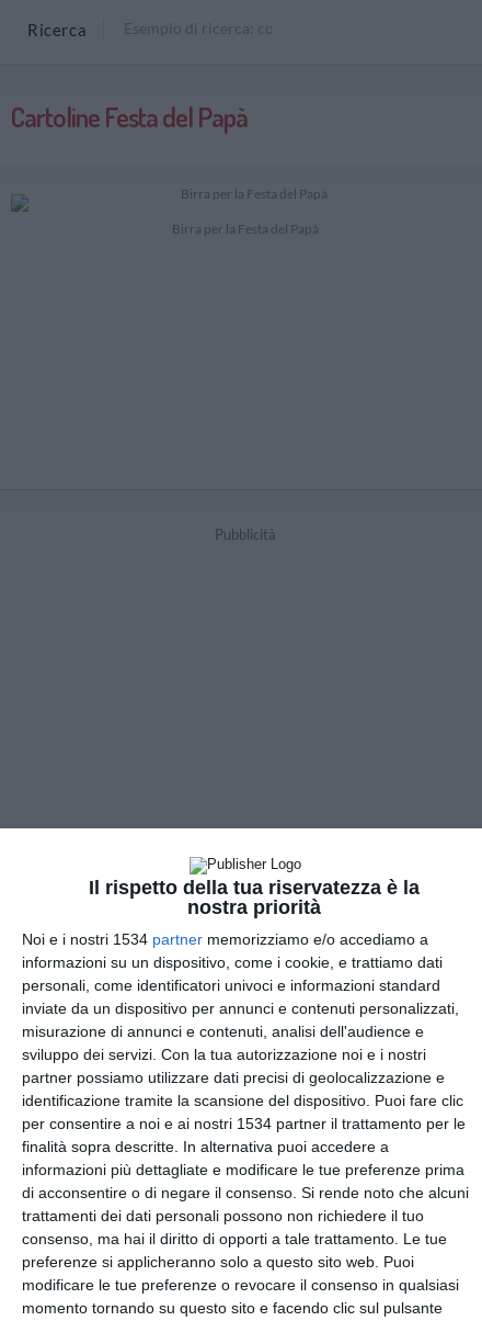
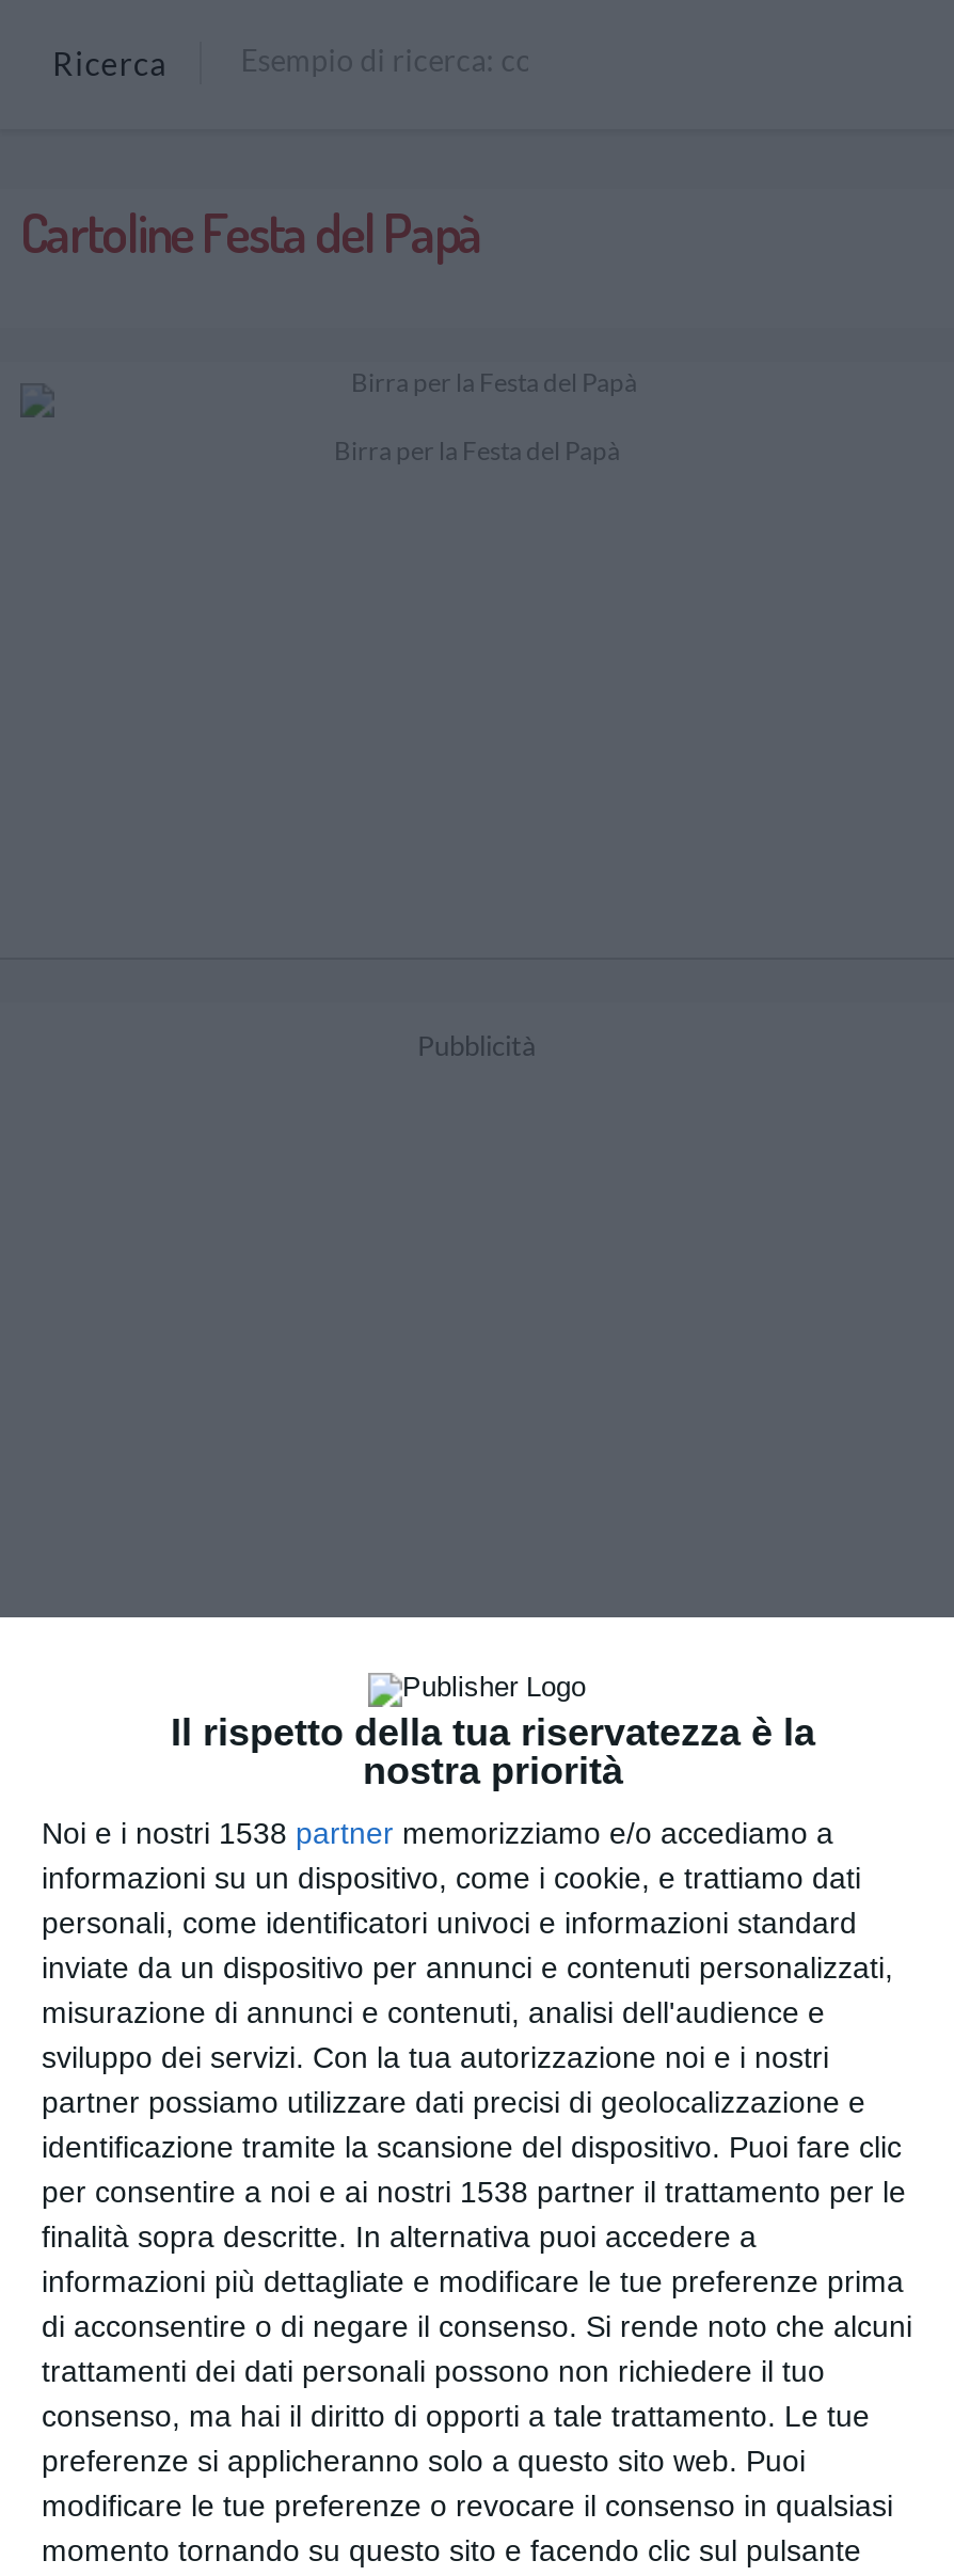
- Noi e i nostri 1534 partner memorizziamo e/o accediamo a
+ Noi e i nostri 1538 partner memorizziamo e/o accediamo a

- per consentire a noi e ai nostri 1534 partner il trattamento per le
+ per consentire a noi e ai nostri 1538 partner il trattamento per le
